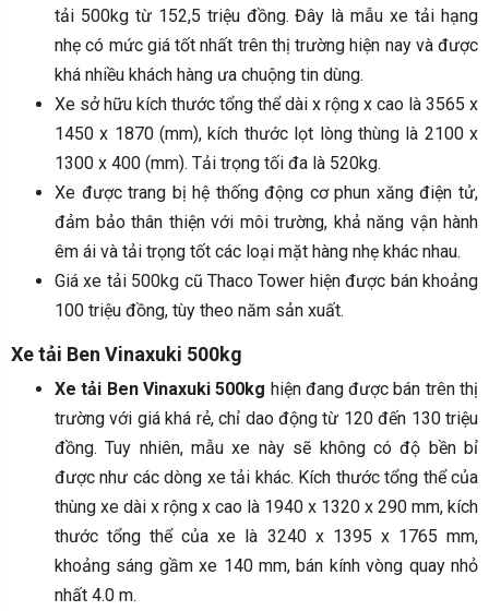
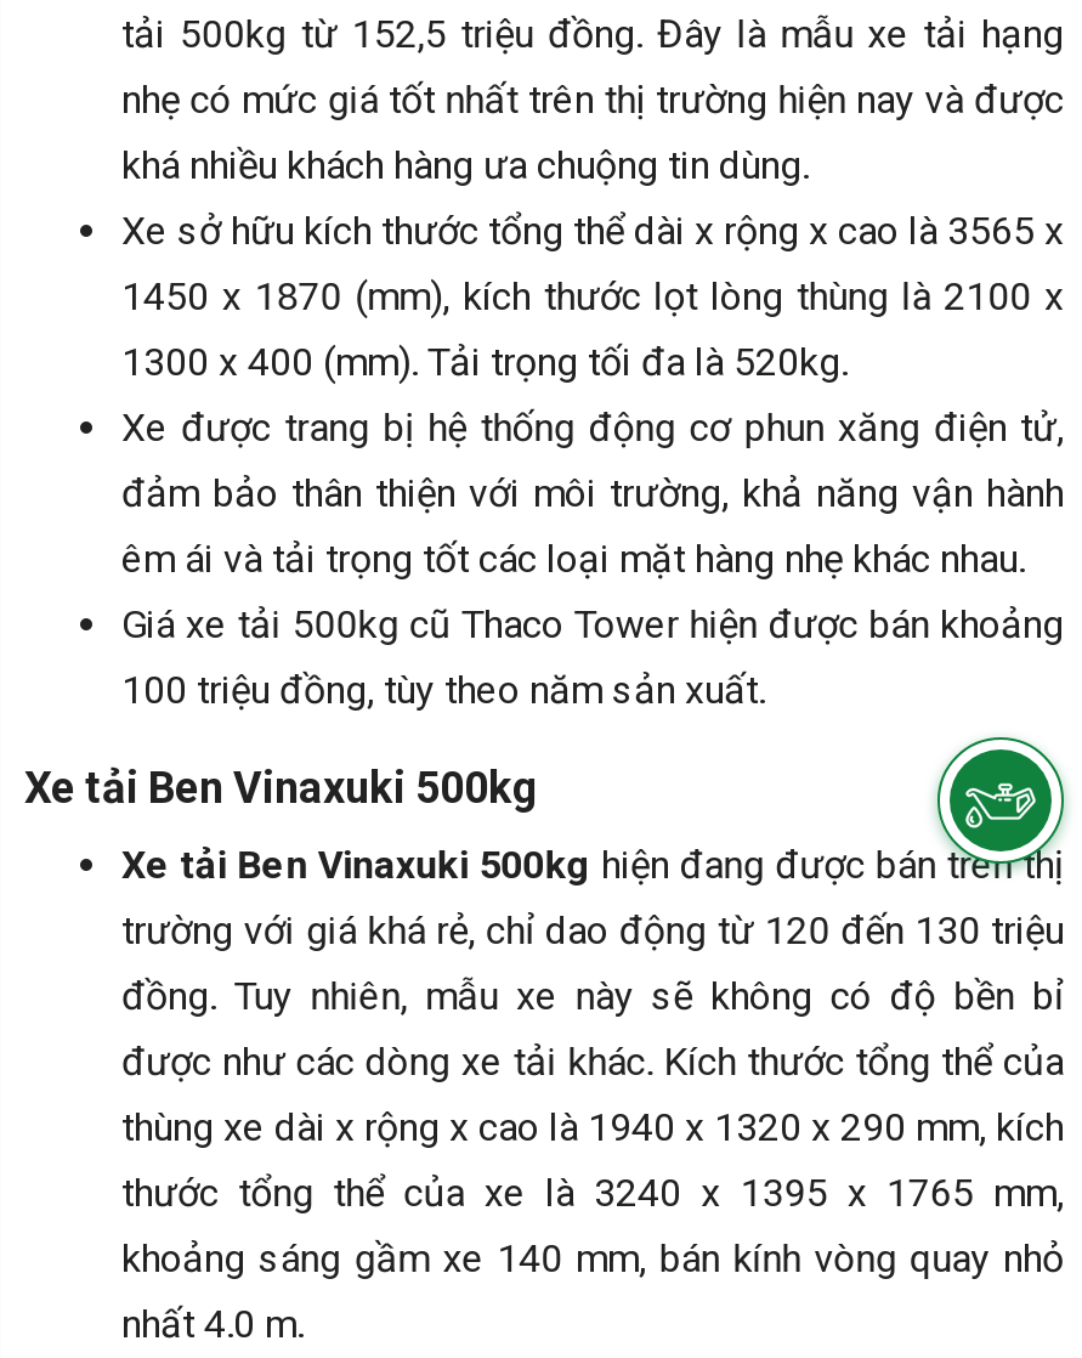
+ [image]
